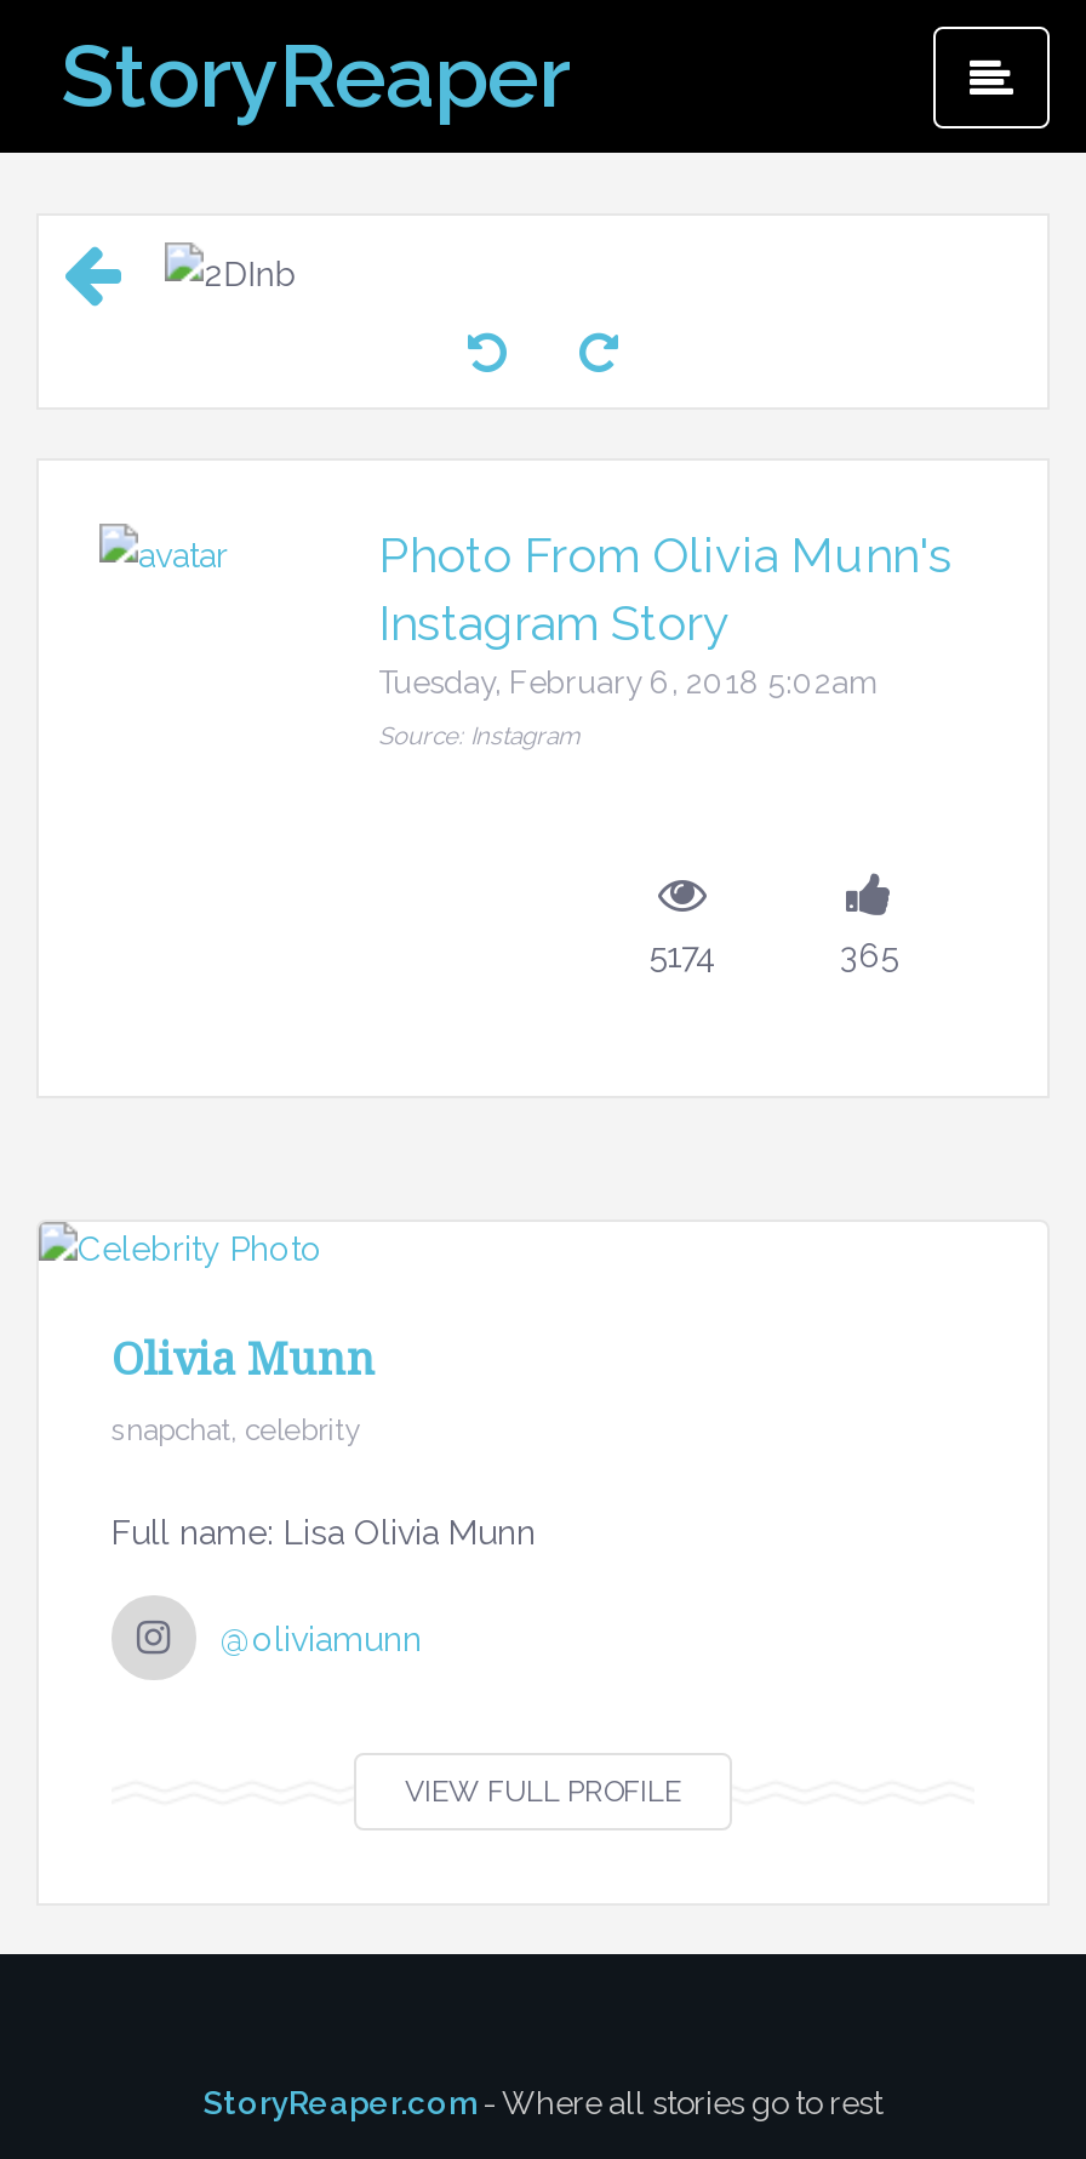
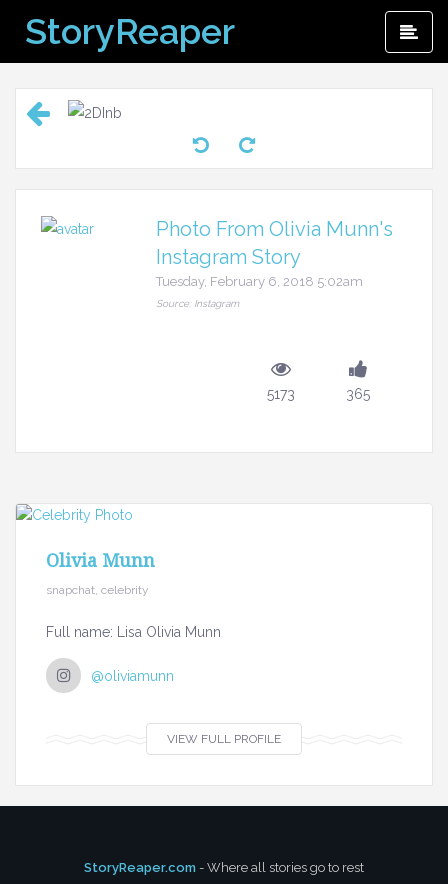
- 5174
+ 5173
